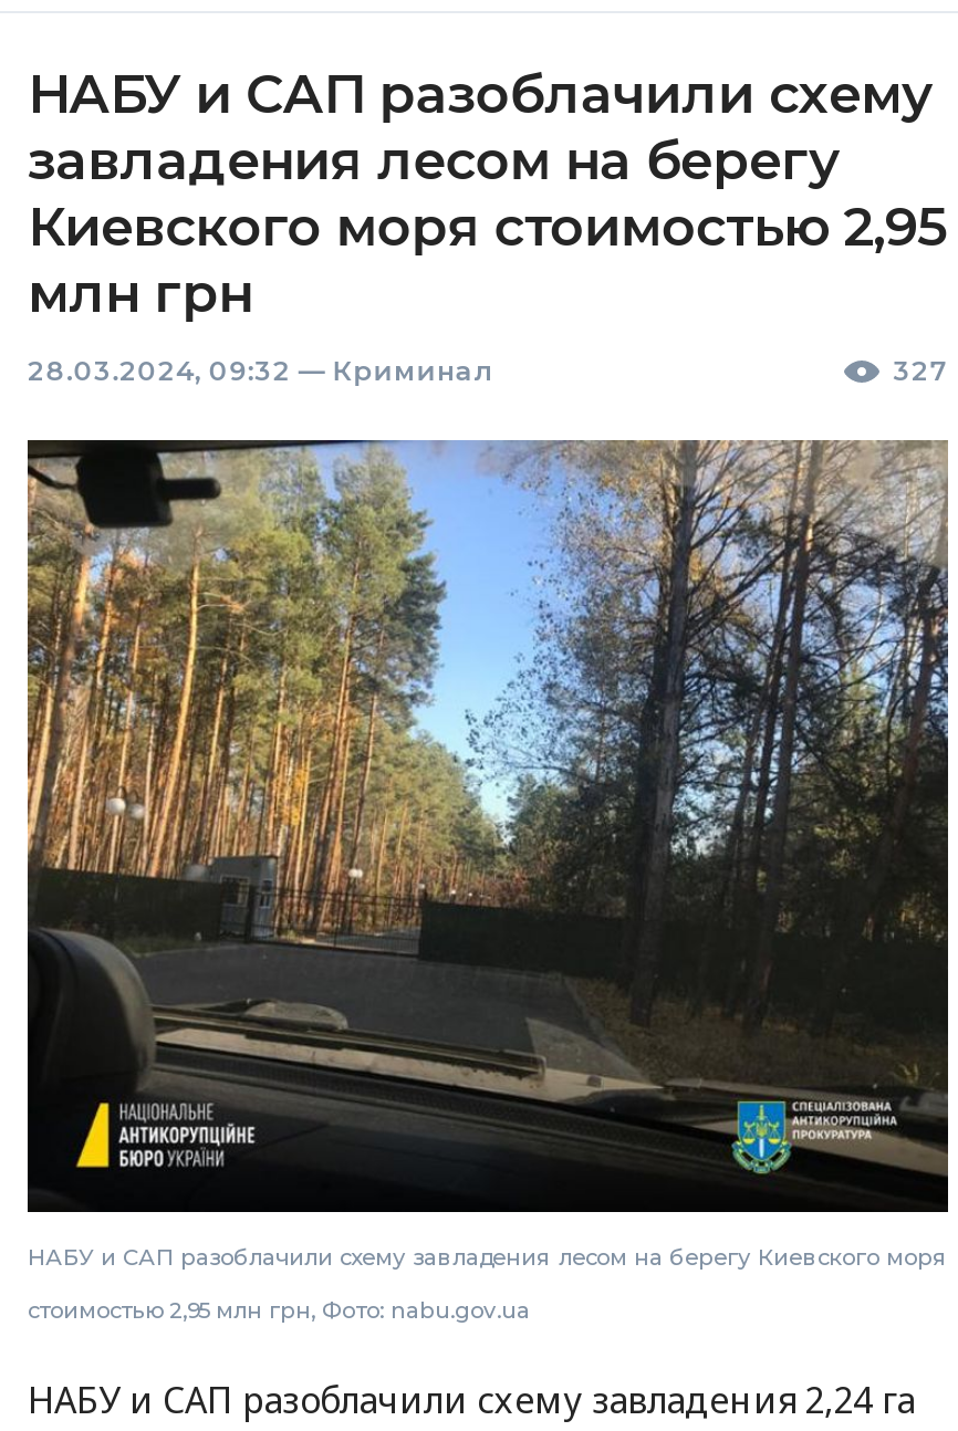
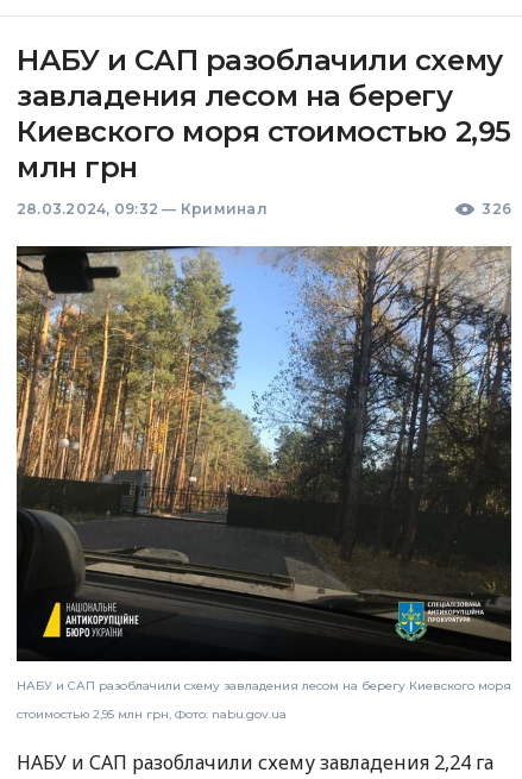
- 327
+ 326
